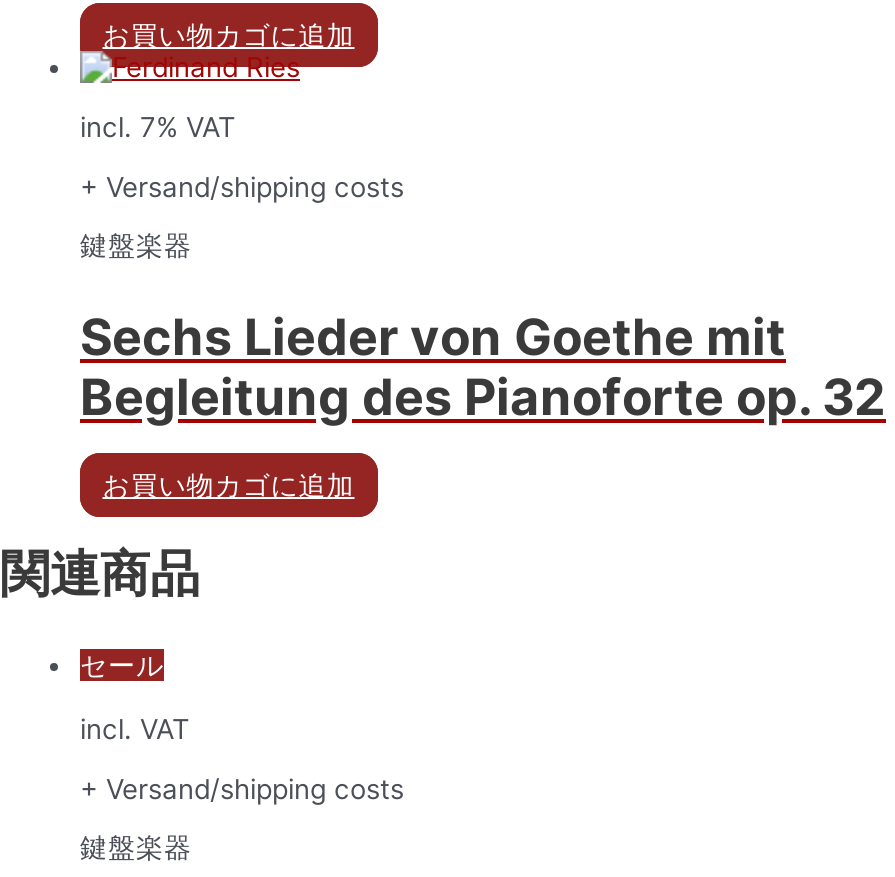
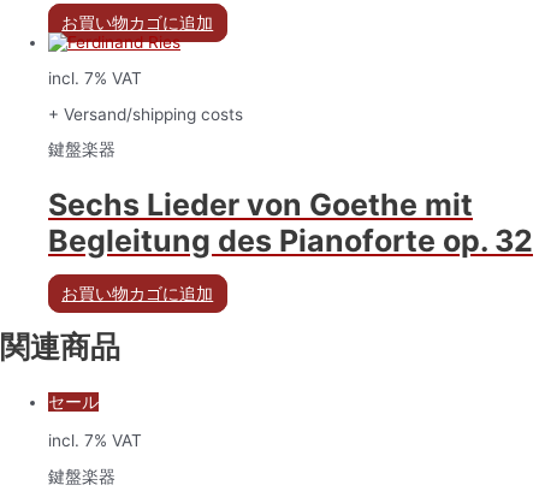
- incl. VAT
- + Versand/shipping costs
+ incl. 7% VAT
